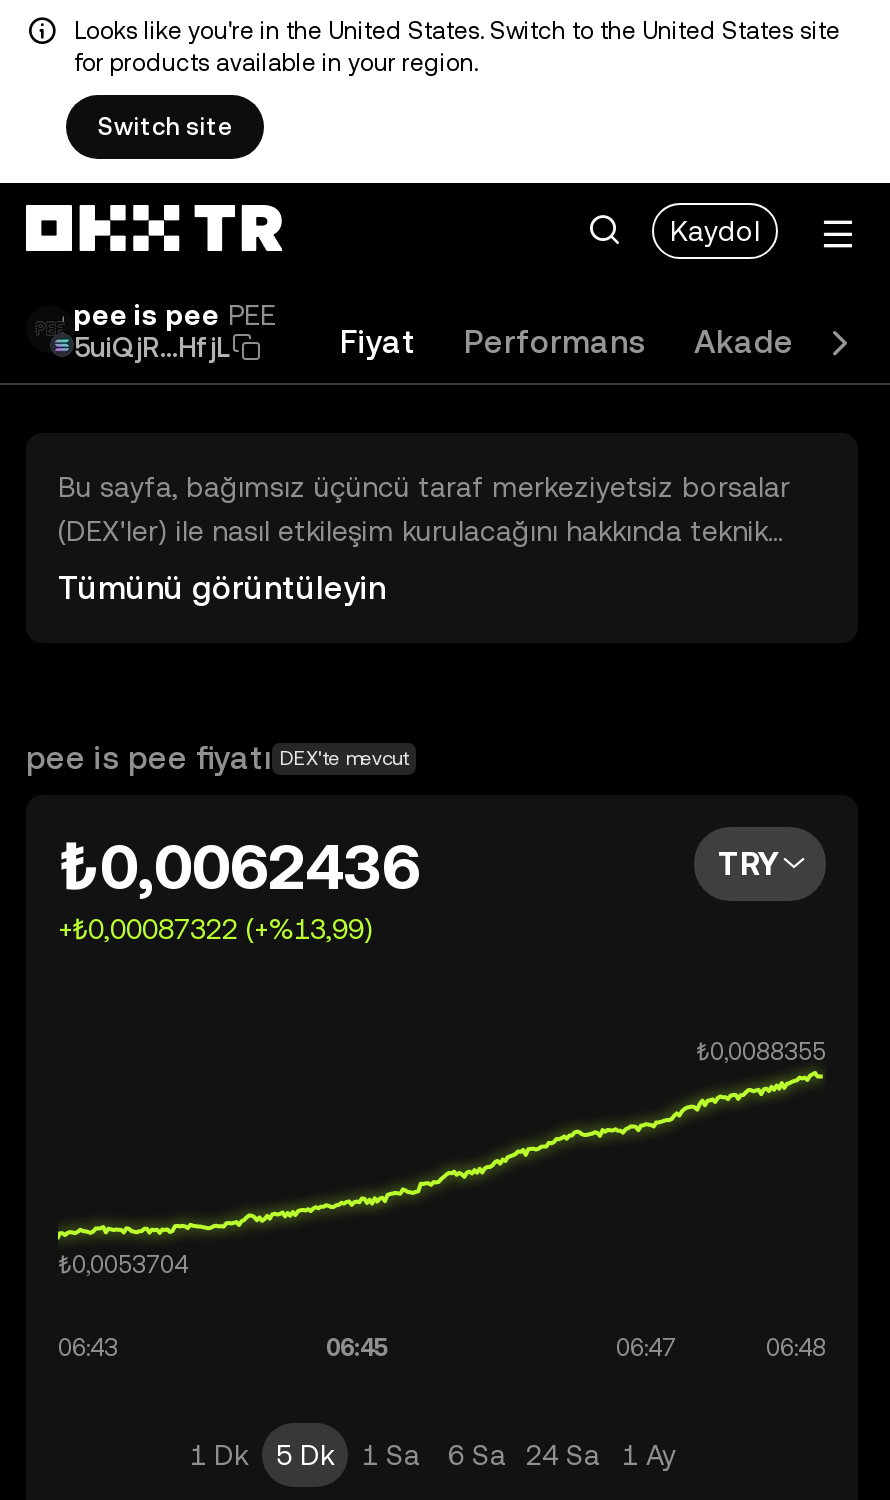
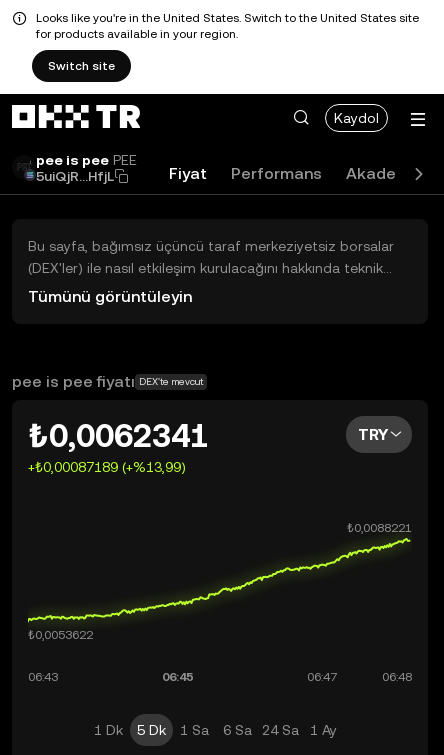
- ₺0,0062436
+ ₺0,0062341

- +₺0,00087322 (+%13,99)
+ +₺0,00087189 (+%13,99)
